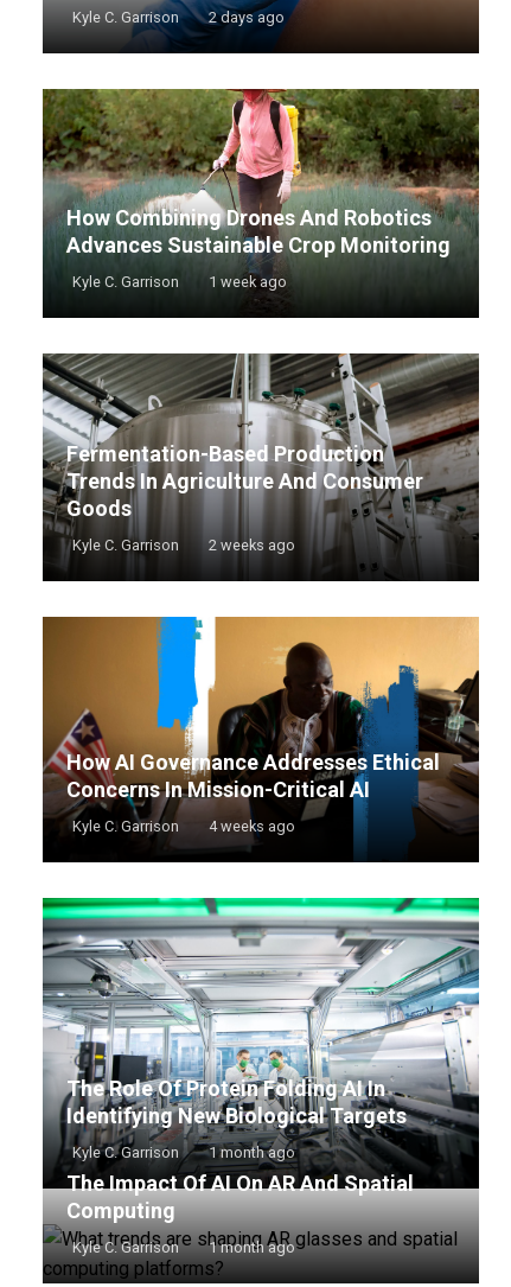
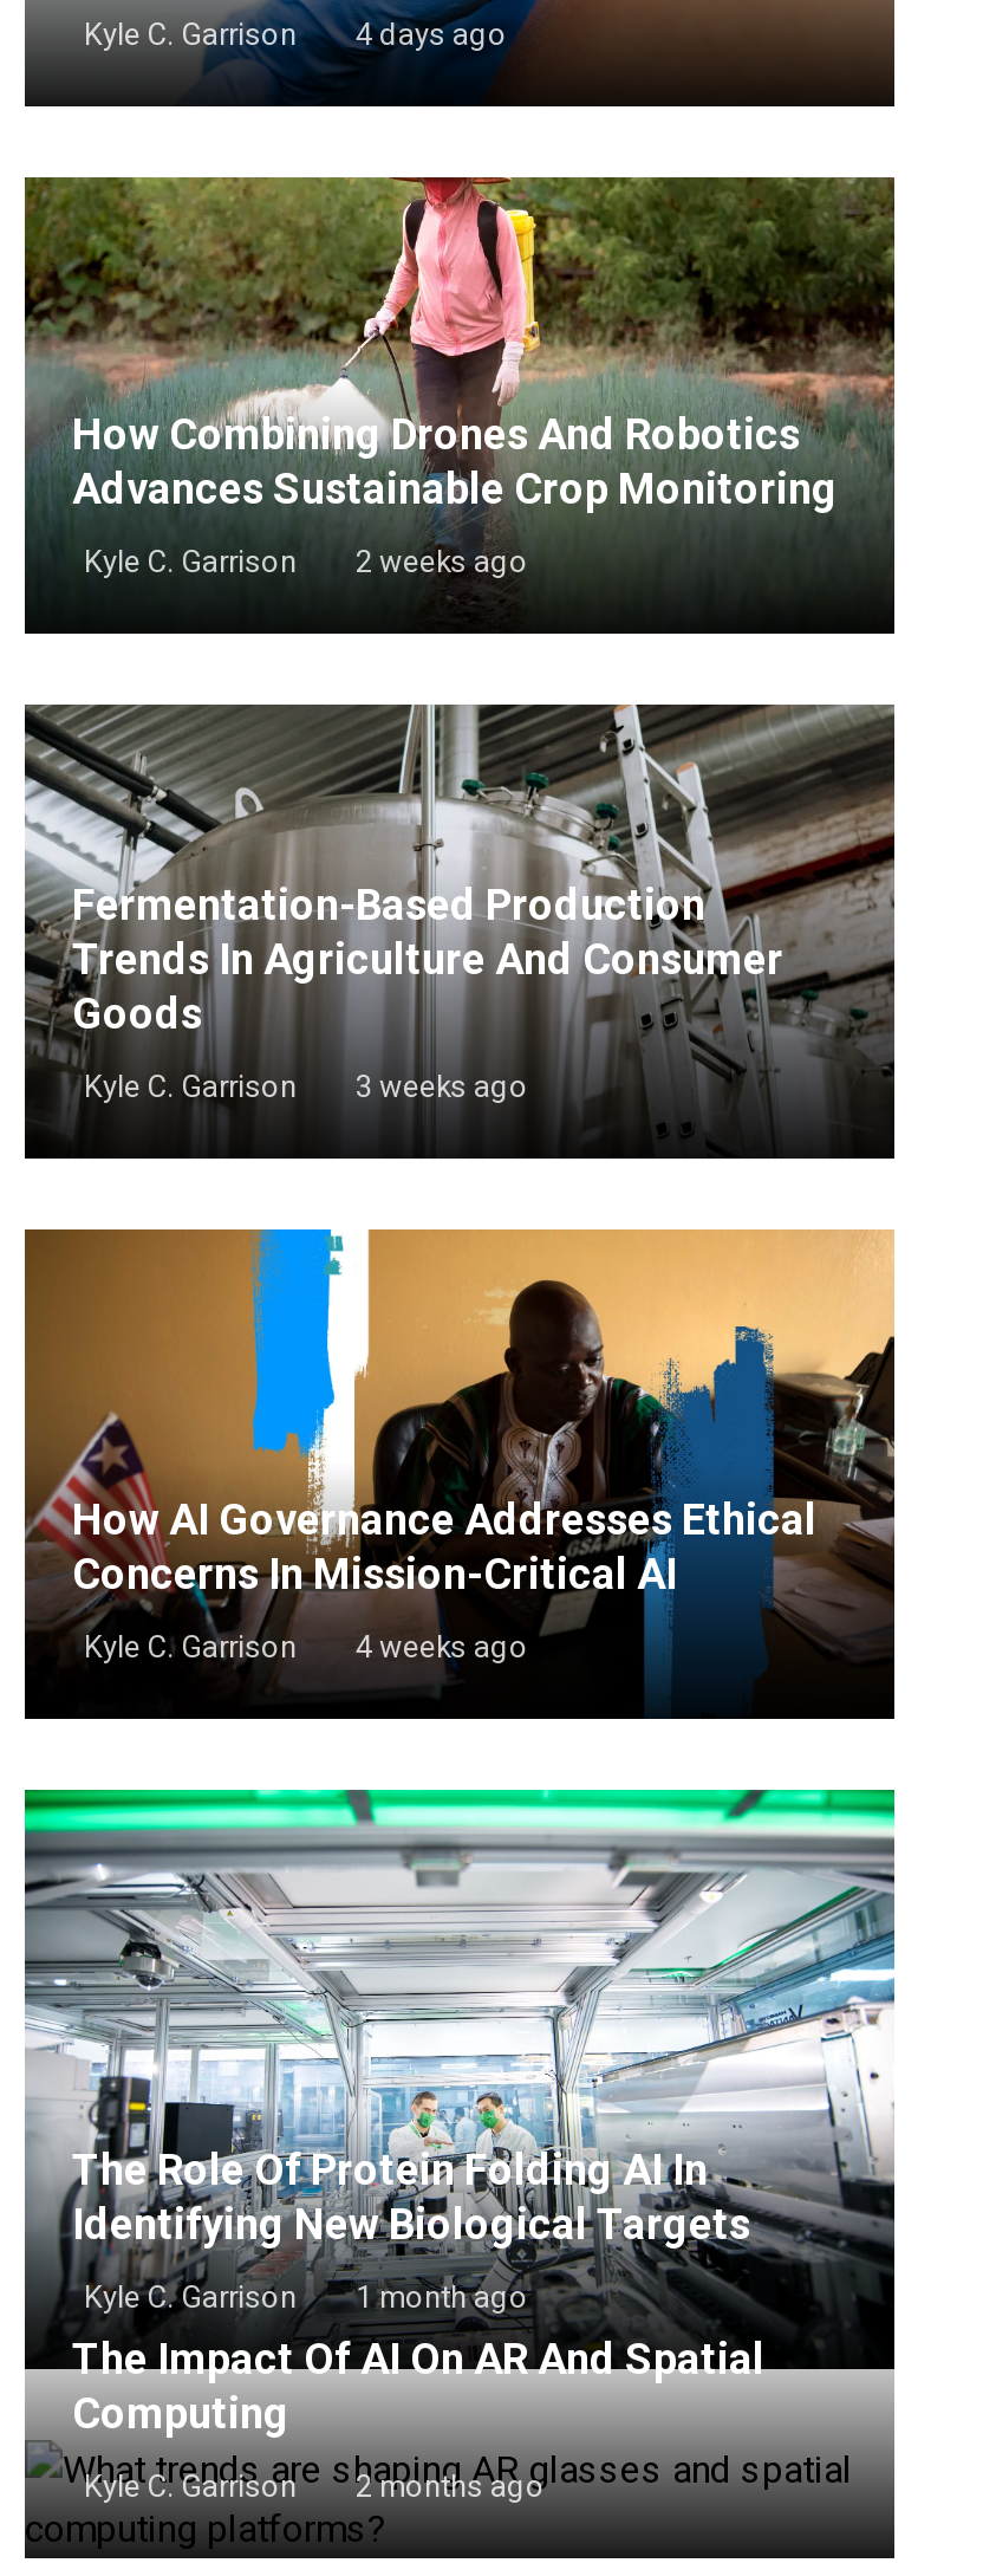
- Kyle C. Garrison 2 days ago
+ Kyle C. Garrison 4 days ago

- Kyle C. Garrison 1 week ago
+ Kyle C. Garrison 2 weeks ago

- Kyle C. Garrison 2 weeks ago
+ Kyle C. Garrison 3 weeks ago

- Kyle C. Garrison 1 month ago
+ Kyle C. Garrison 2 months ago
